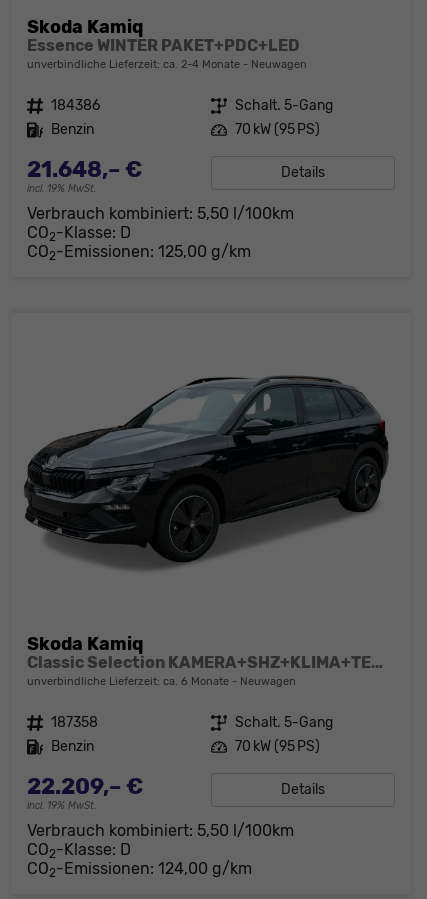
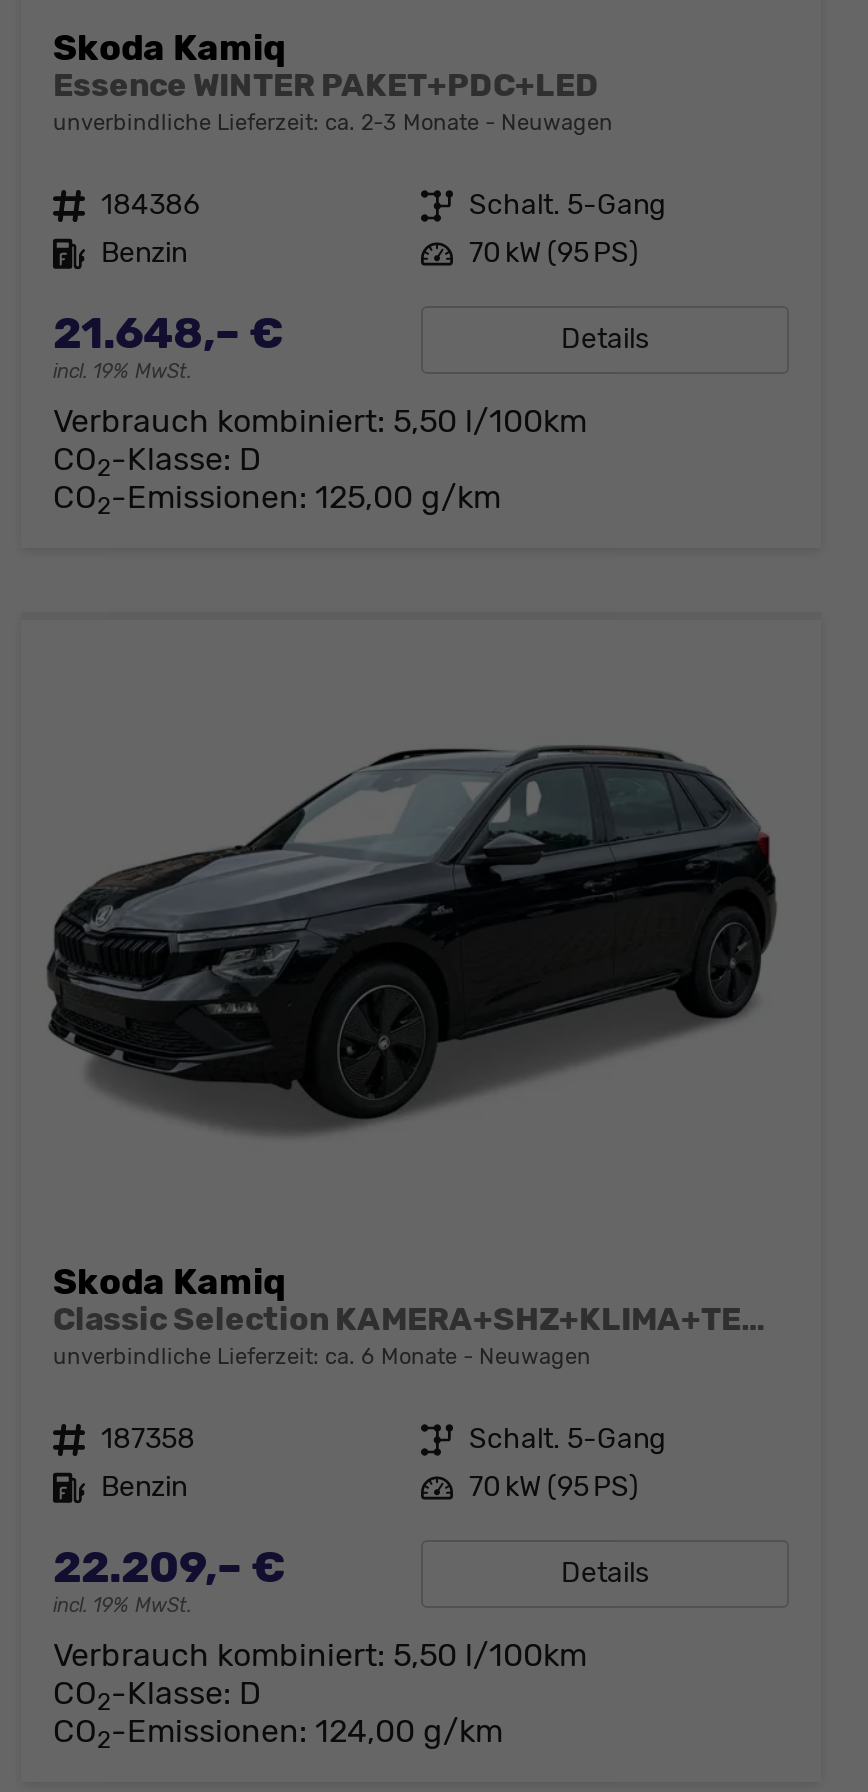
- unverbindliche Lieferzeit: ca. 2-4 Monate Neuwagen
+ unverbindliche Lieferzeit: ca. 2-3 Monate Neuwagen
